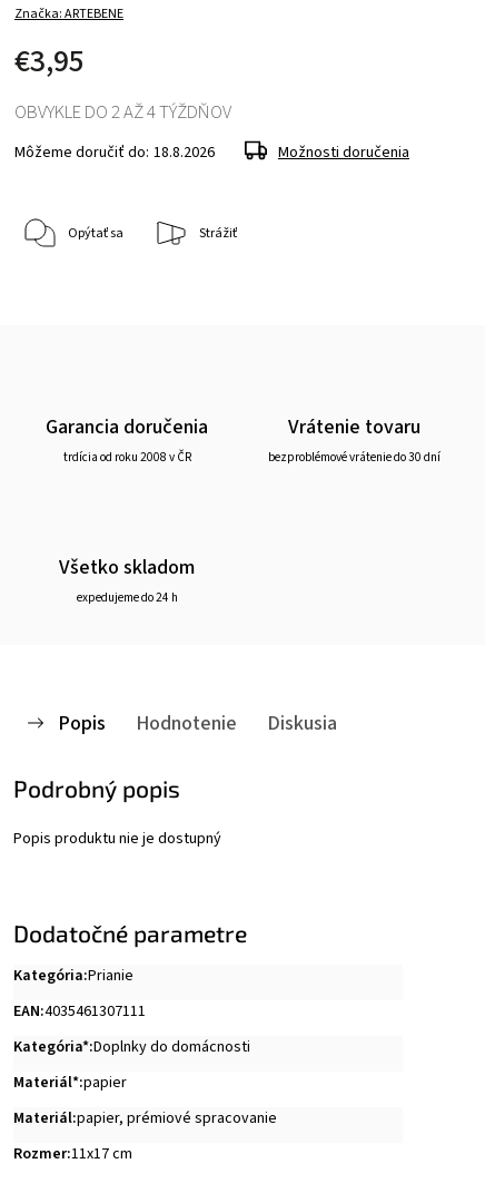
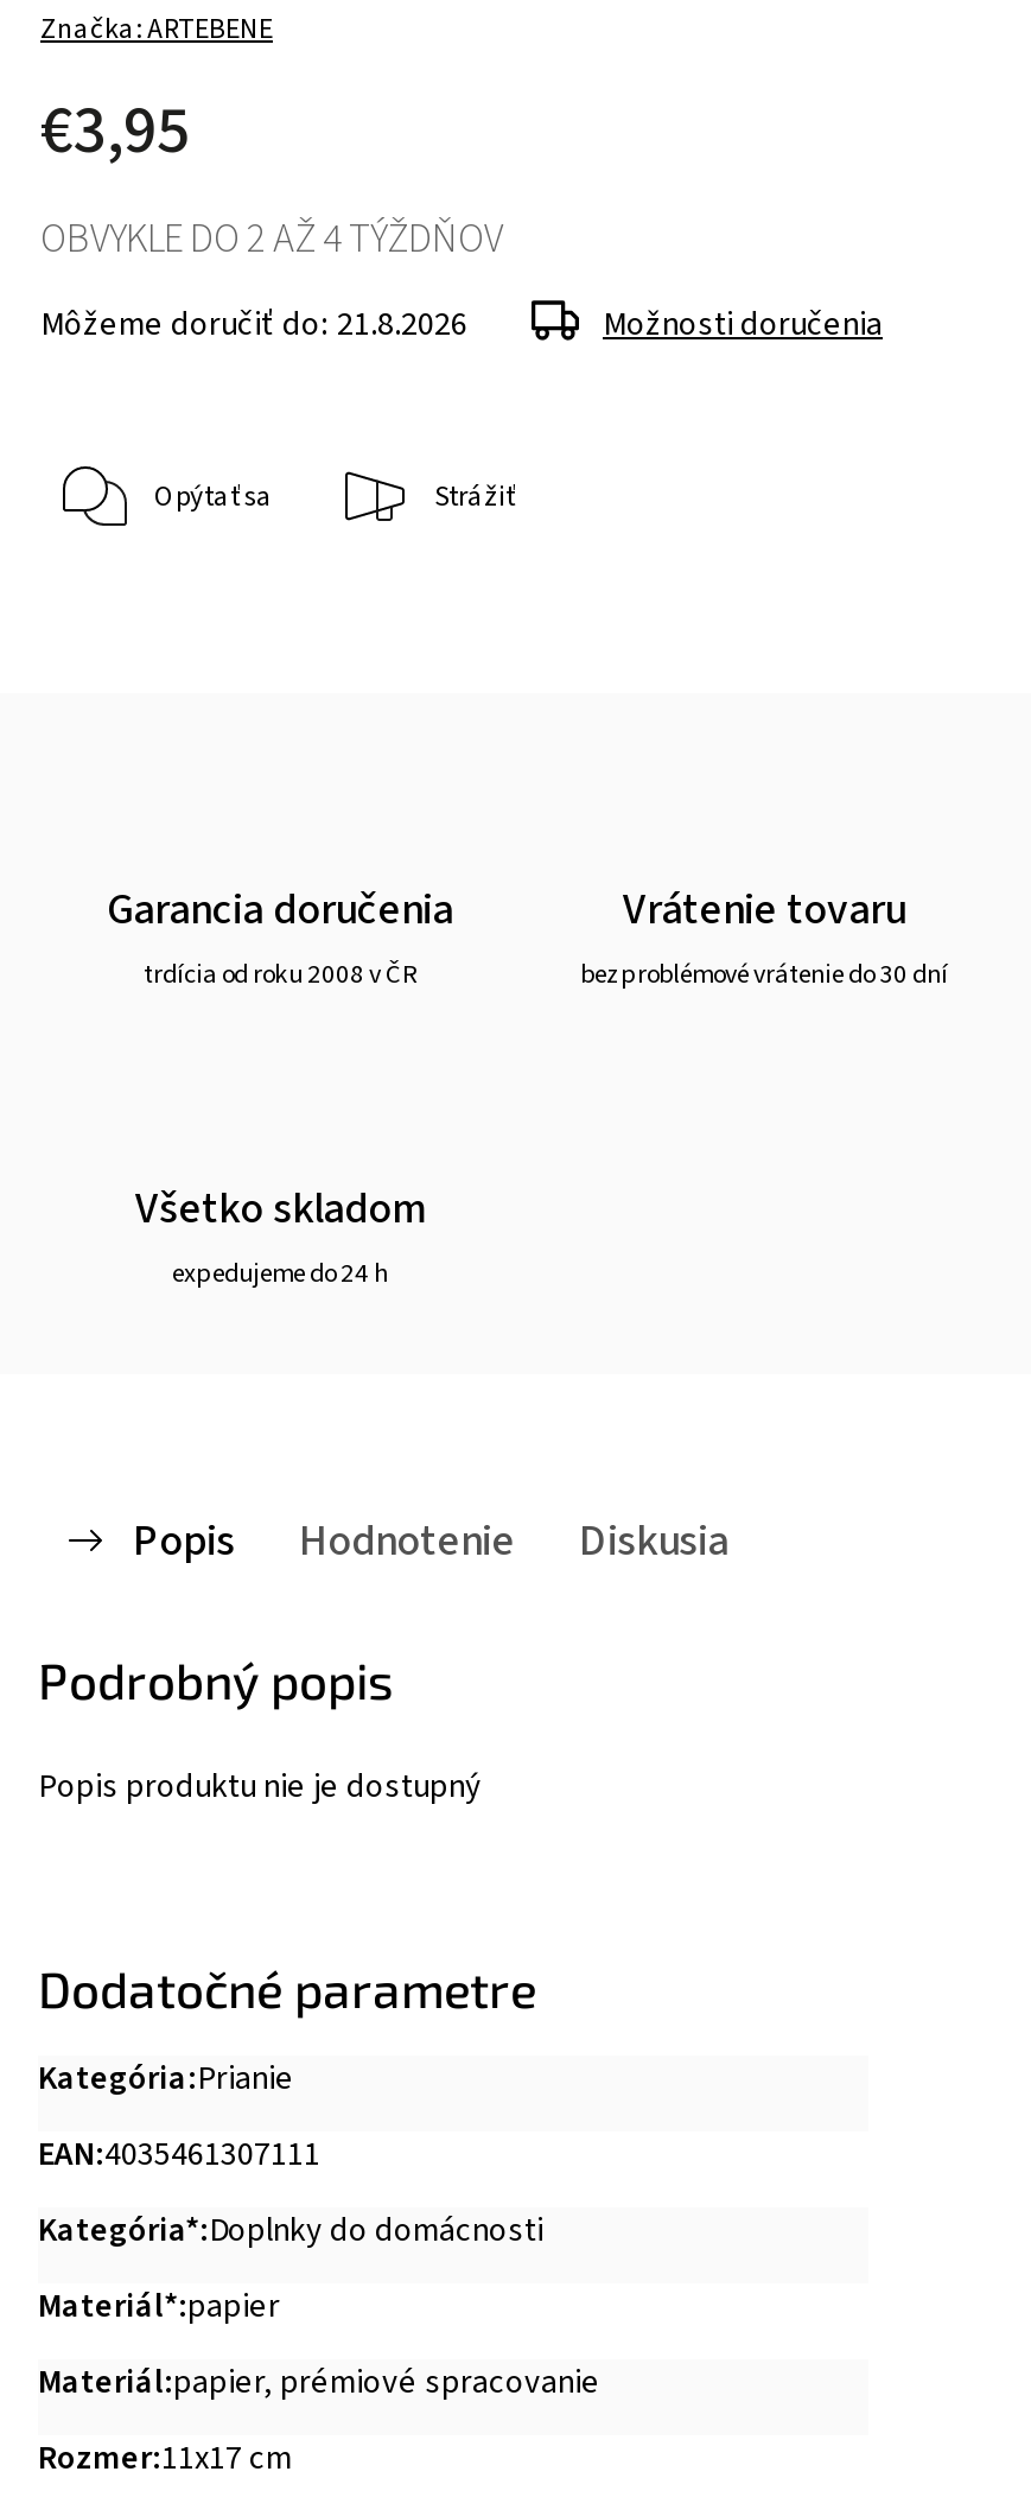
- Môžeme doručiť do: 18.8.2026
+ Môžeme doručiť do: 21.8.2026
